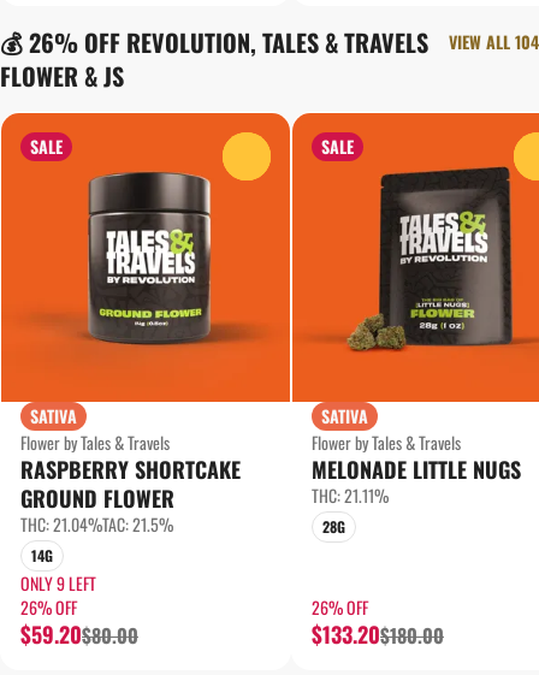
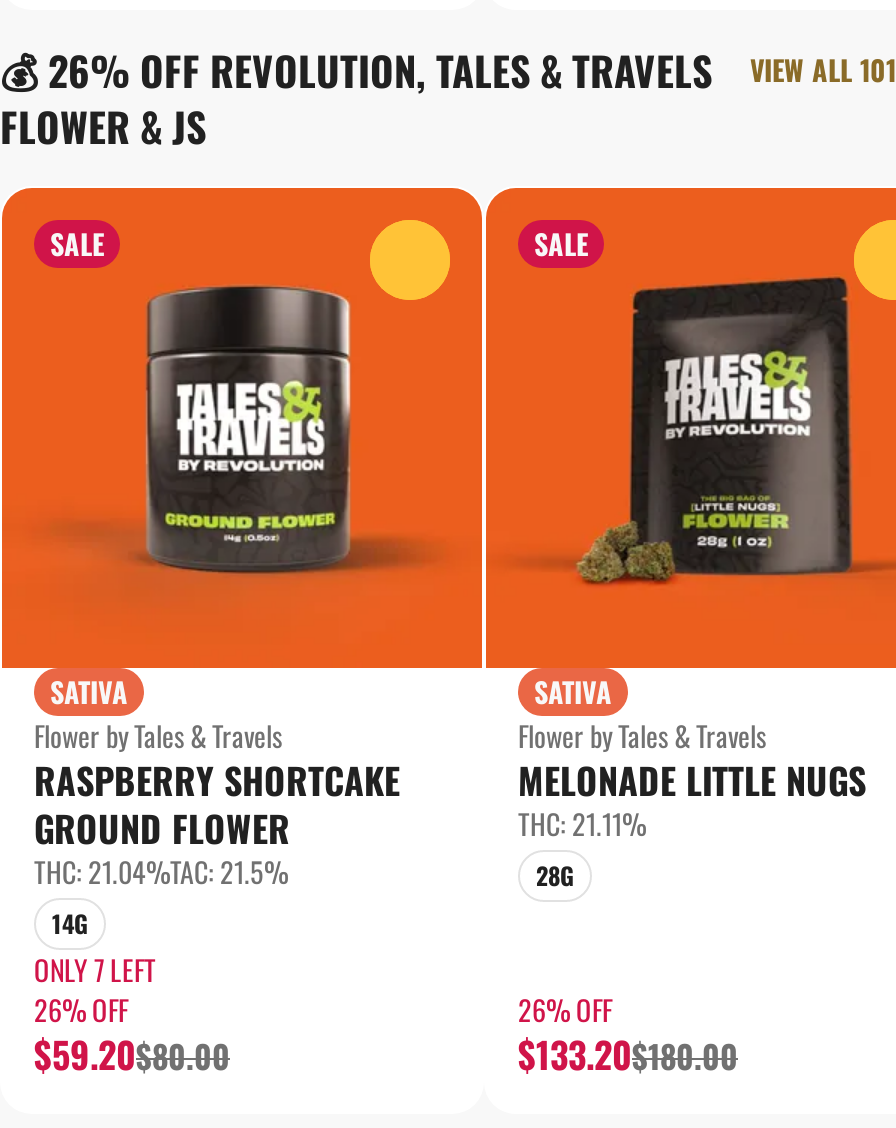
- VIEW ALL 104
+ VIEW ALL 101

- ONLY 9 LEFT
+ ONLY 7 LEFT
